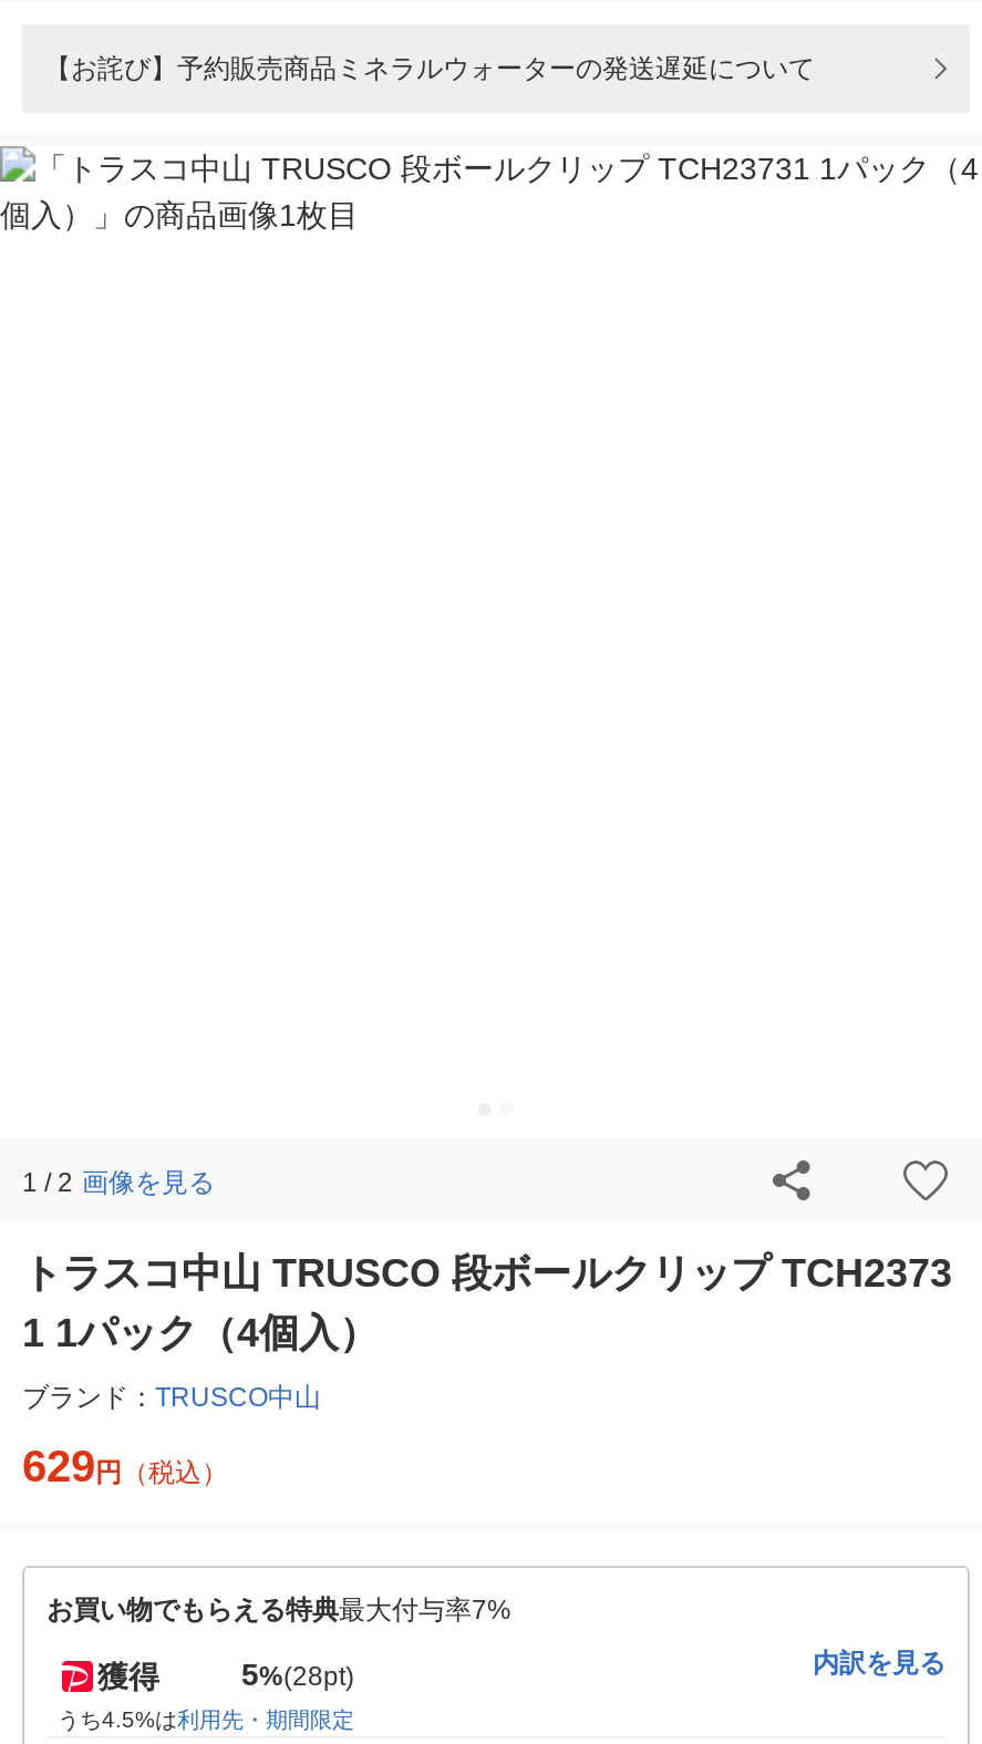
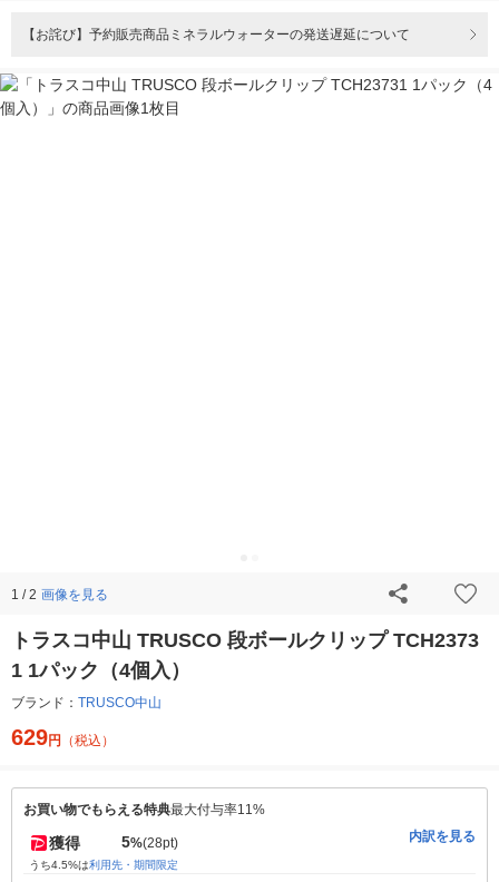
- お買い物でもらえる特典最大付与率7%
+ お買い物でもらえる特典最大付与率11%
